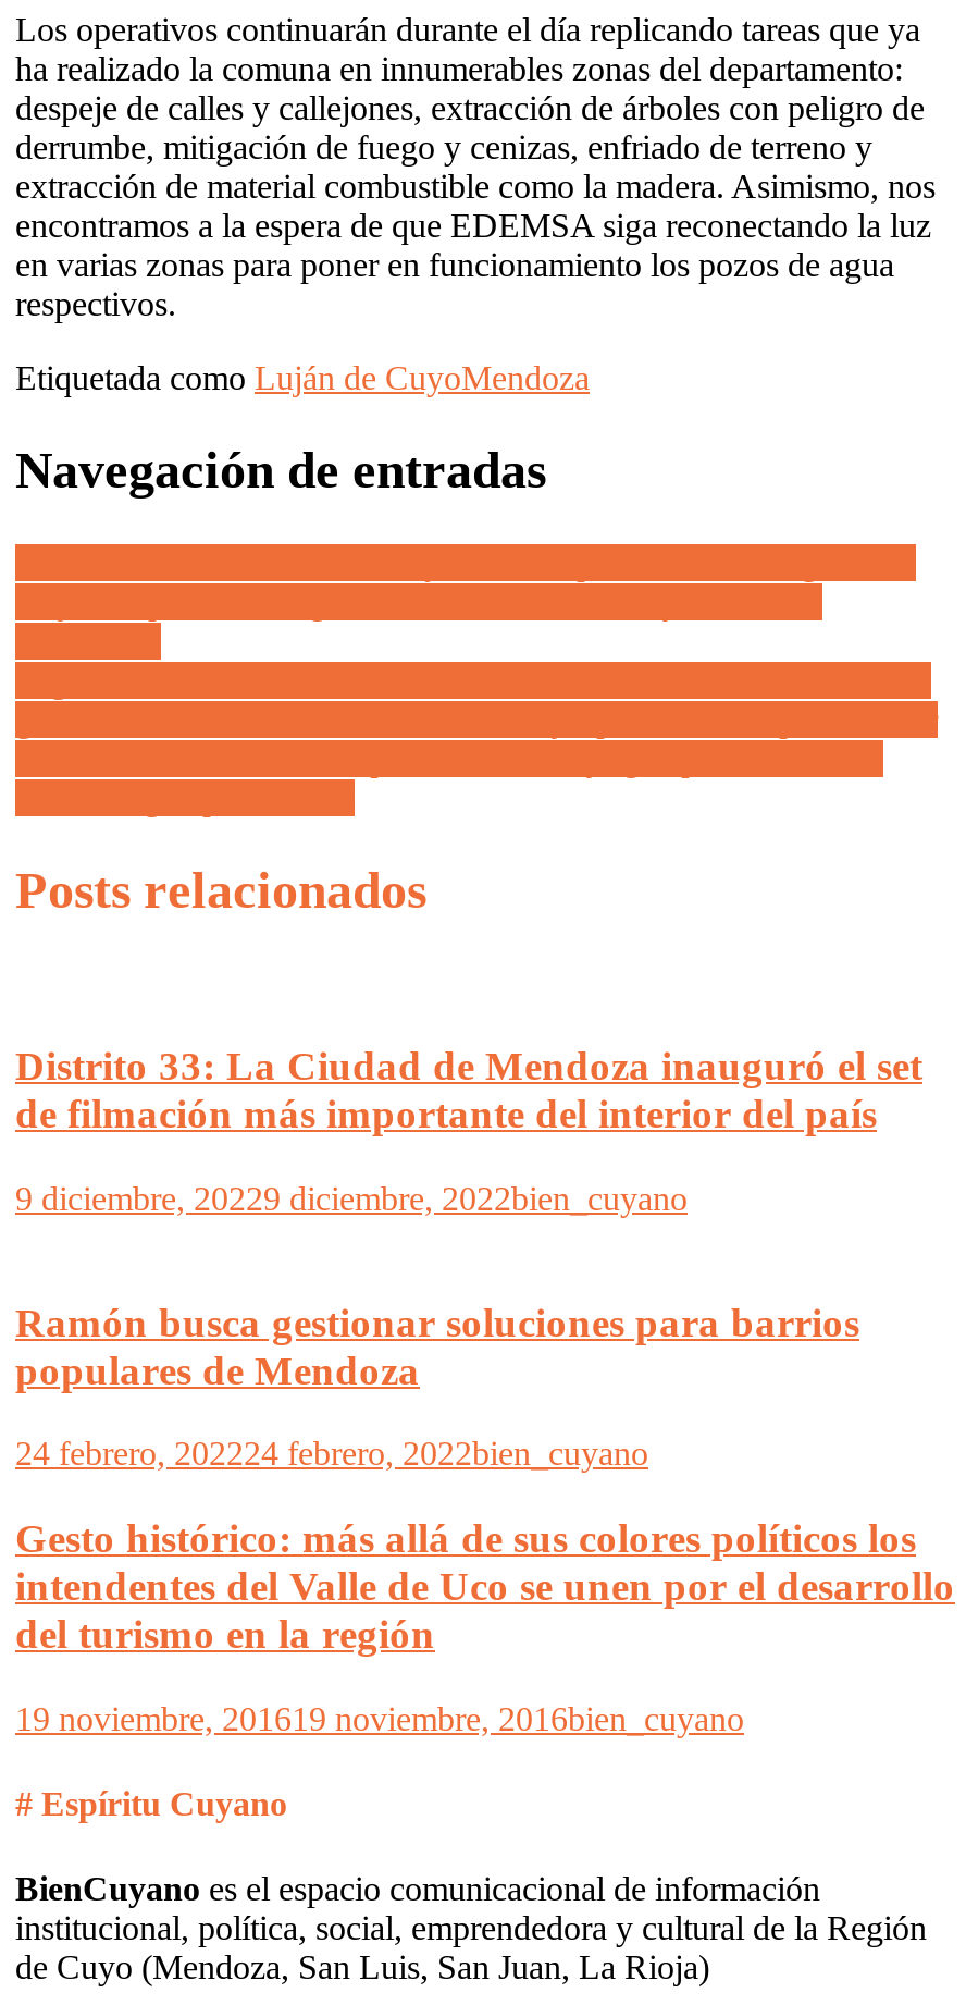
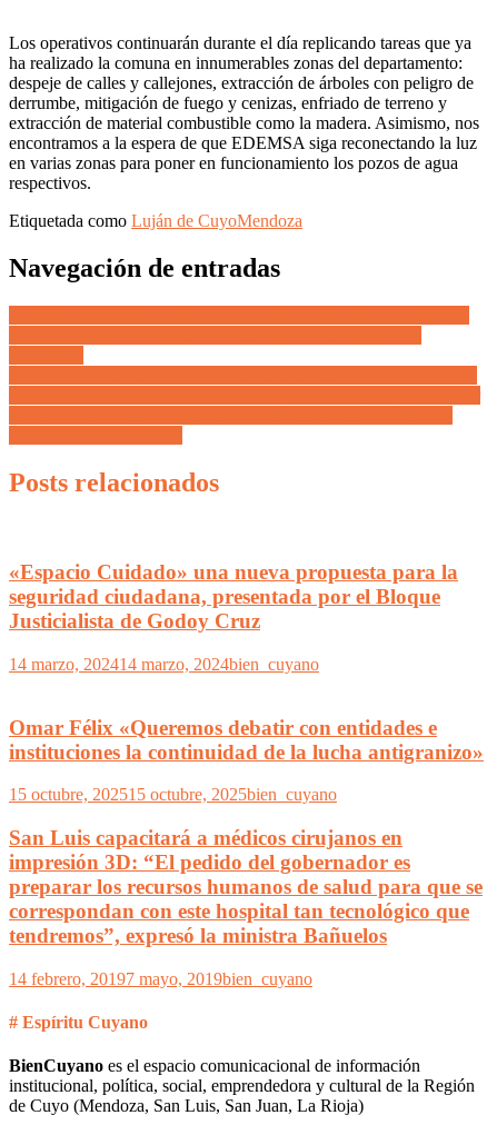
- Distrito 33: La Ciudad de Mendoza inauguró el set
- de filmación más importante del interior del país
+ «Espacio Cuidado» una nueva propuesta para la
+ seguridad ciudadana, presentada por el Bloque
+ Justicialista de Godoy Cruz

- 9 diciembre, 20229 diciembre, 2022bien_cuyano
+ 14 marzo, 202414 marzo, 2024bien_cuyano

- Ramón busca gestionar soluciones para barrios
- populares de Mendoza
+ Omar Félix «Queremos debatir con entidades e
+ instituciones la continuidad de la lucha antigranizo»

- 24 febrero, 202224 febrero, 2022bien_cuyano
+ 15 octubre, 202515 octubre, 2025bien_cuyano

- Gesto histórico: más allá de sus colores políticos los
- intendentes del Valle de Uco se unen por el desarrollo
- del turismo en la región
+ San Luis capacitará a médicos cirujanos en
+ impresión 3D: “El pedido del gobernador es
+ preparar los recursos humanos de salud para que se
+ correspondan con este hospital tan tecnológico que
+ tendremos”, expresó la ministra Bañuelos

- 19 noviembre, 201619 noviembre, 2016bien_cuyano
+ 14 febrero, 20197 mayo, 2019bien_cuyano
